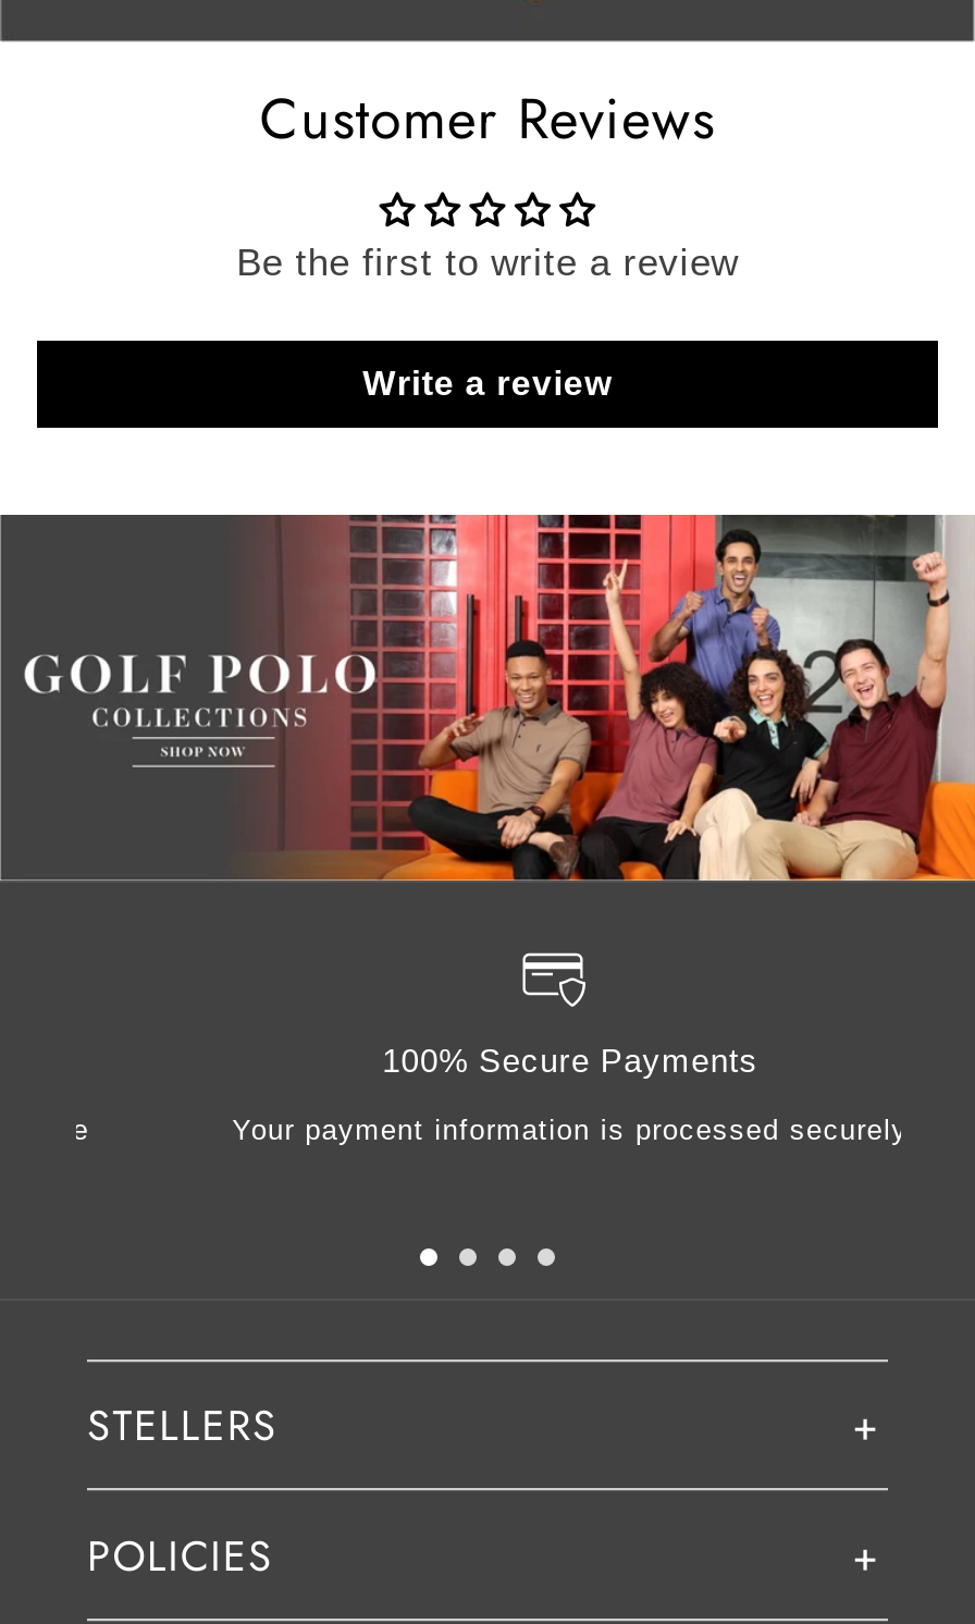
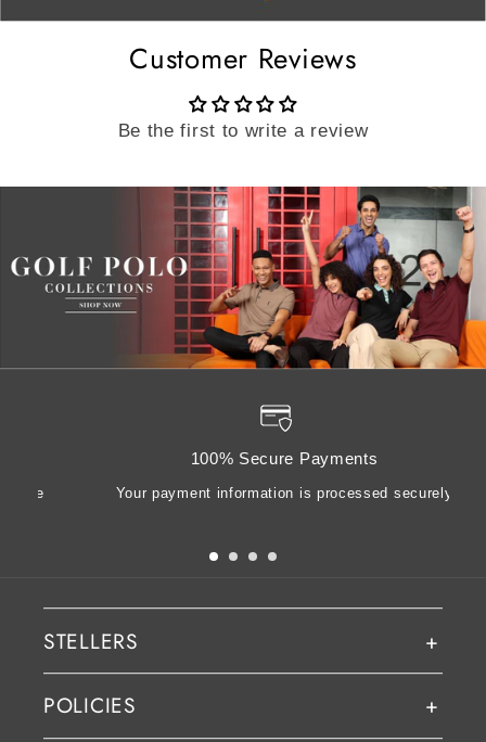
- Write a review
